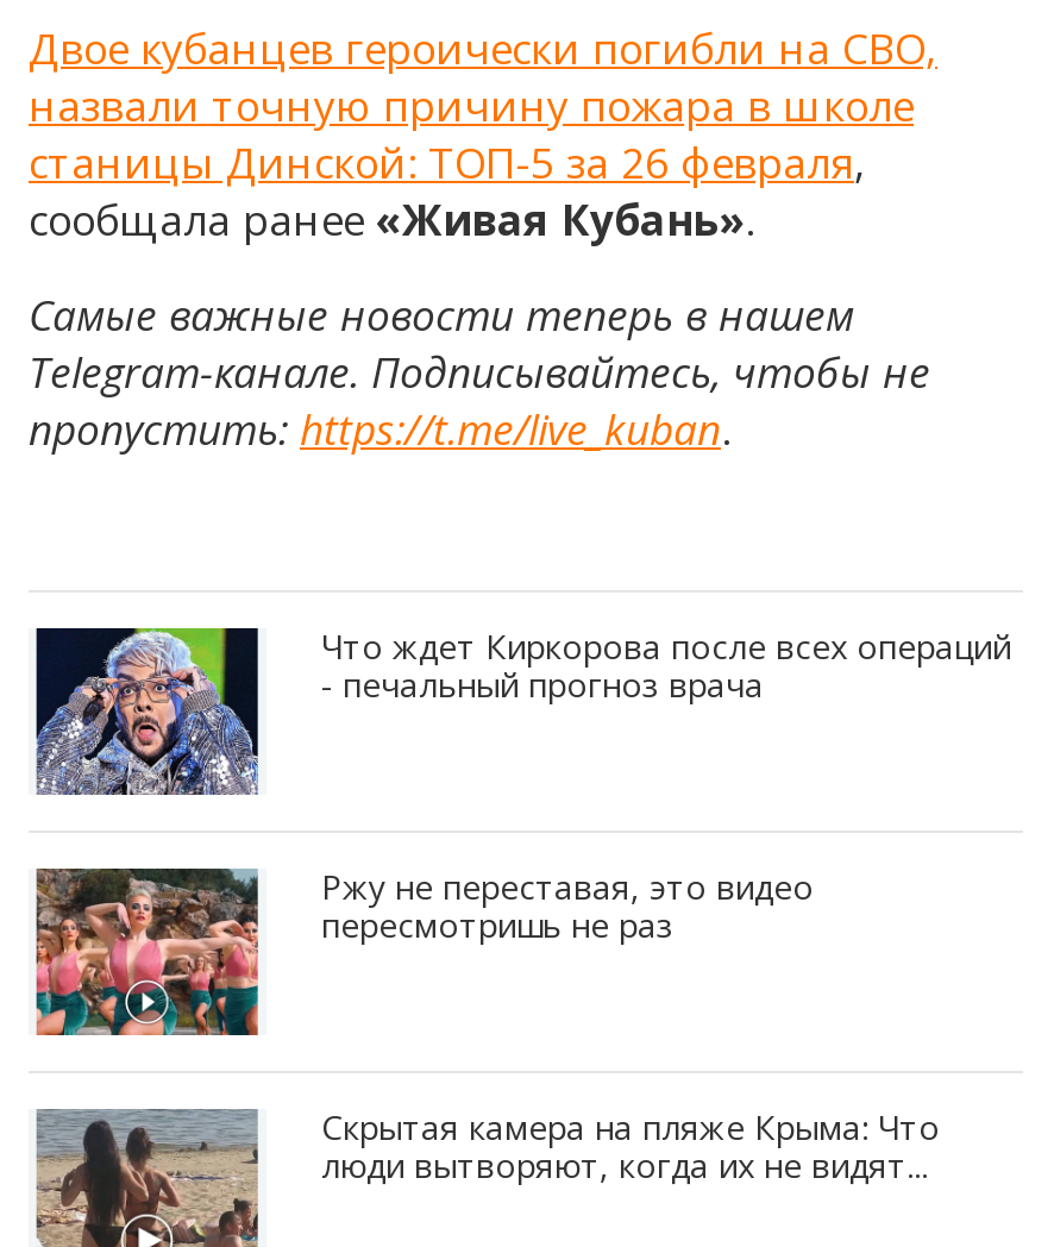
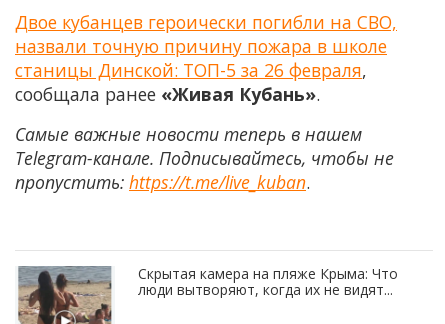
- [image]
- Что ждет Киркорова после всех операций
- - печальный прогноз врача

- [image]
- Ржу не переставая, это видео
- пересмотришь не раз
